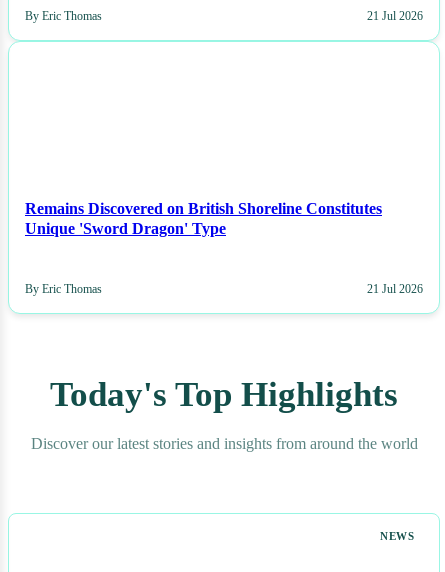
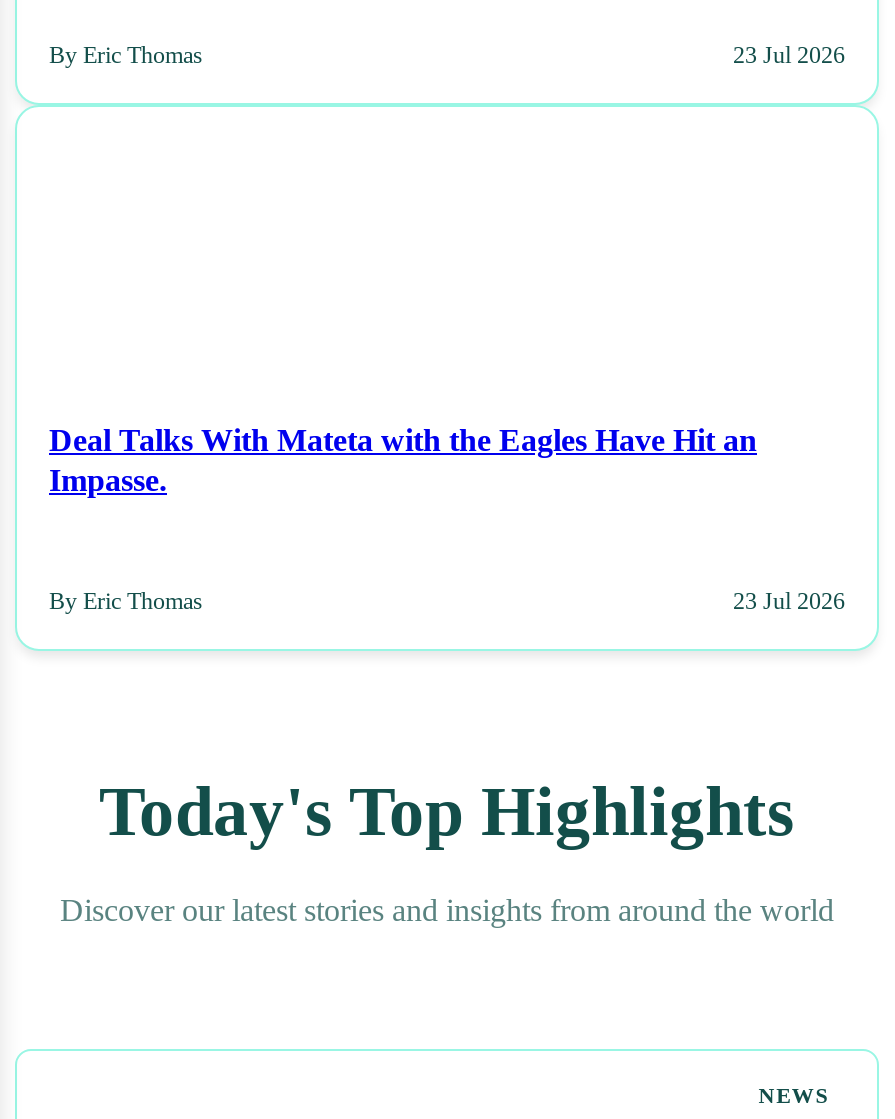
- 21 Jul 2026
+ 23 Jul 2026

- Remains Discovered on British Shoreline Constitutes
- Unique 'Sword Dragon' Type
+ Deal Talks With Mateta with the Eagles Have Hit an
+ Impasse.

- 21 Jul 2026
+ 23 Jul 2026
